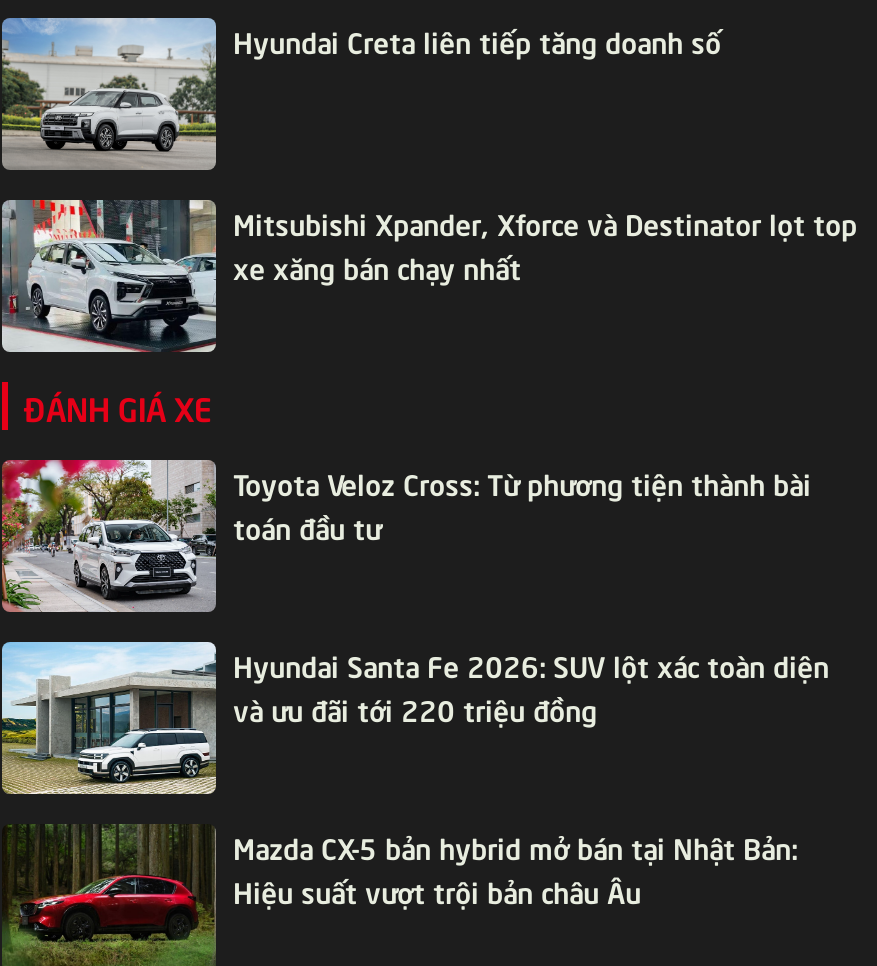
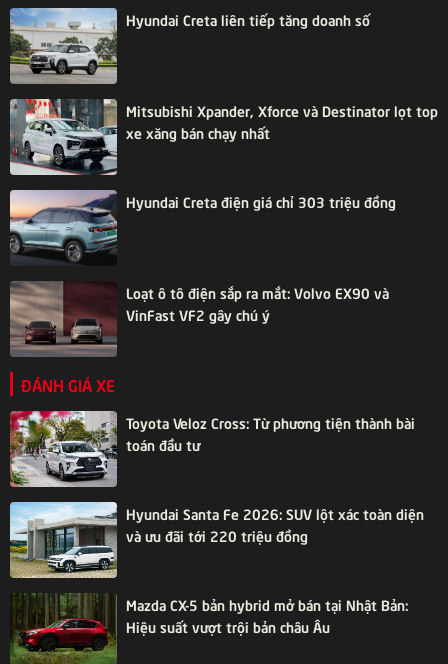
+ [image]
+ Hyundai Creta điện giá chỉ 303 triệu đồng

+ [image]
+ Loạt ô tô điện sắp ra mắt: Volvo EX90 và
+ VinFast VF2 gây chú ý
